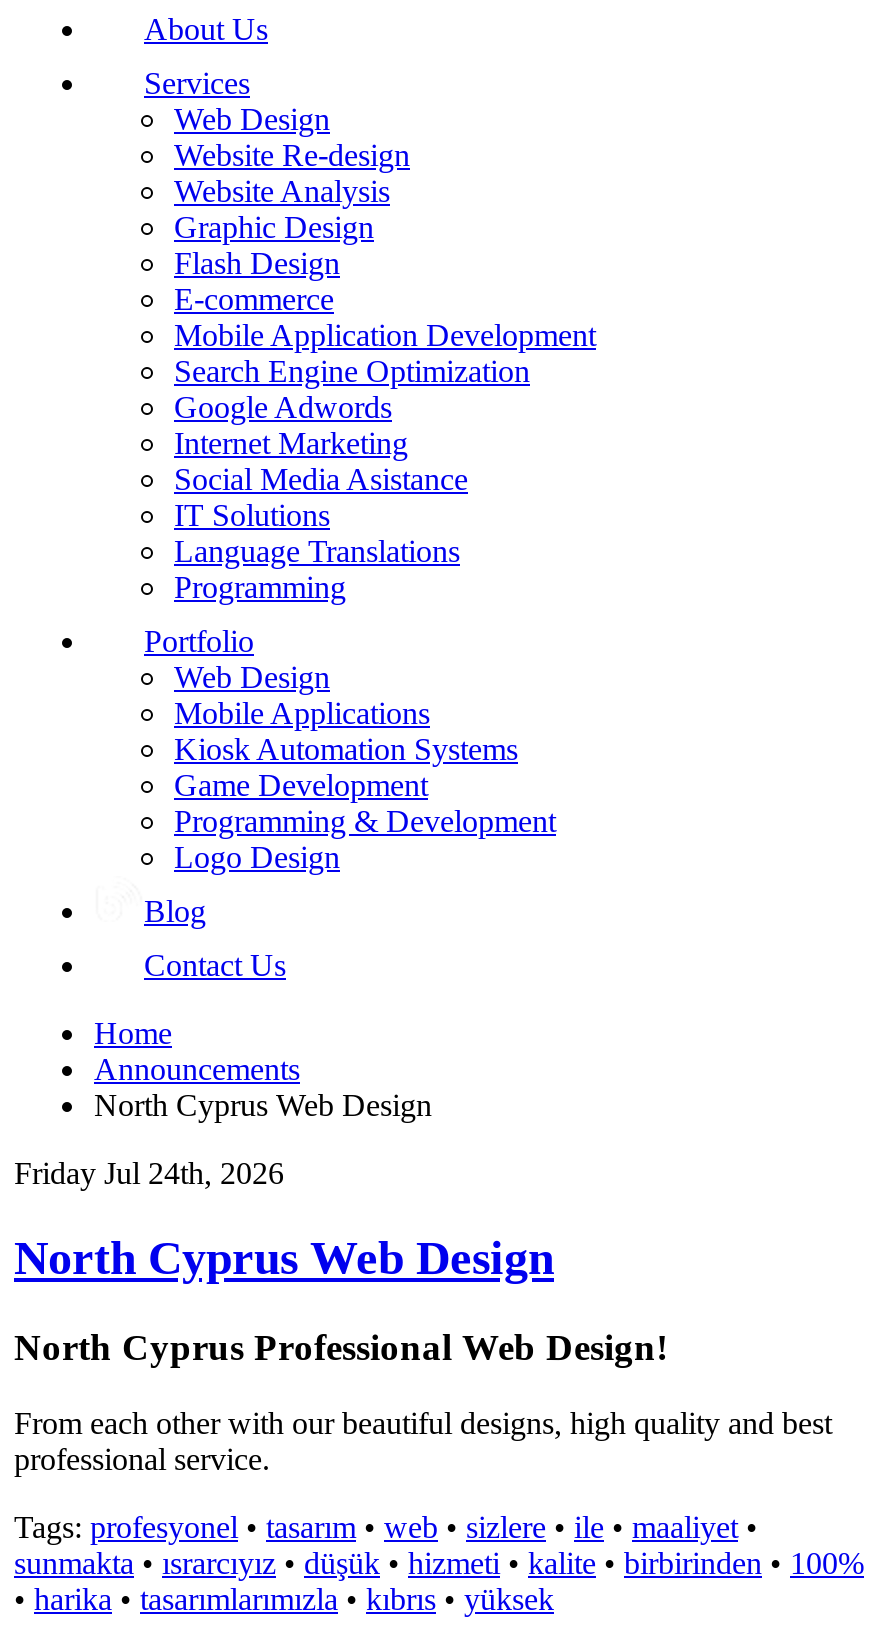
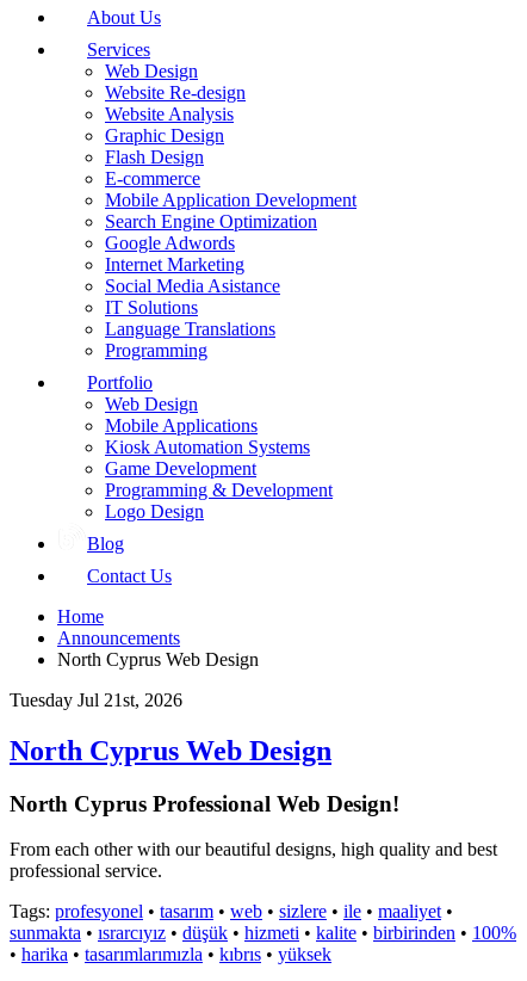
- Friday Jul 24th, 2026
+ Tuesday Jul 21st, 2026
